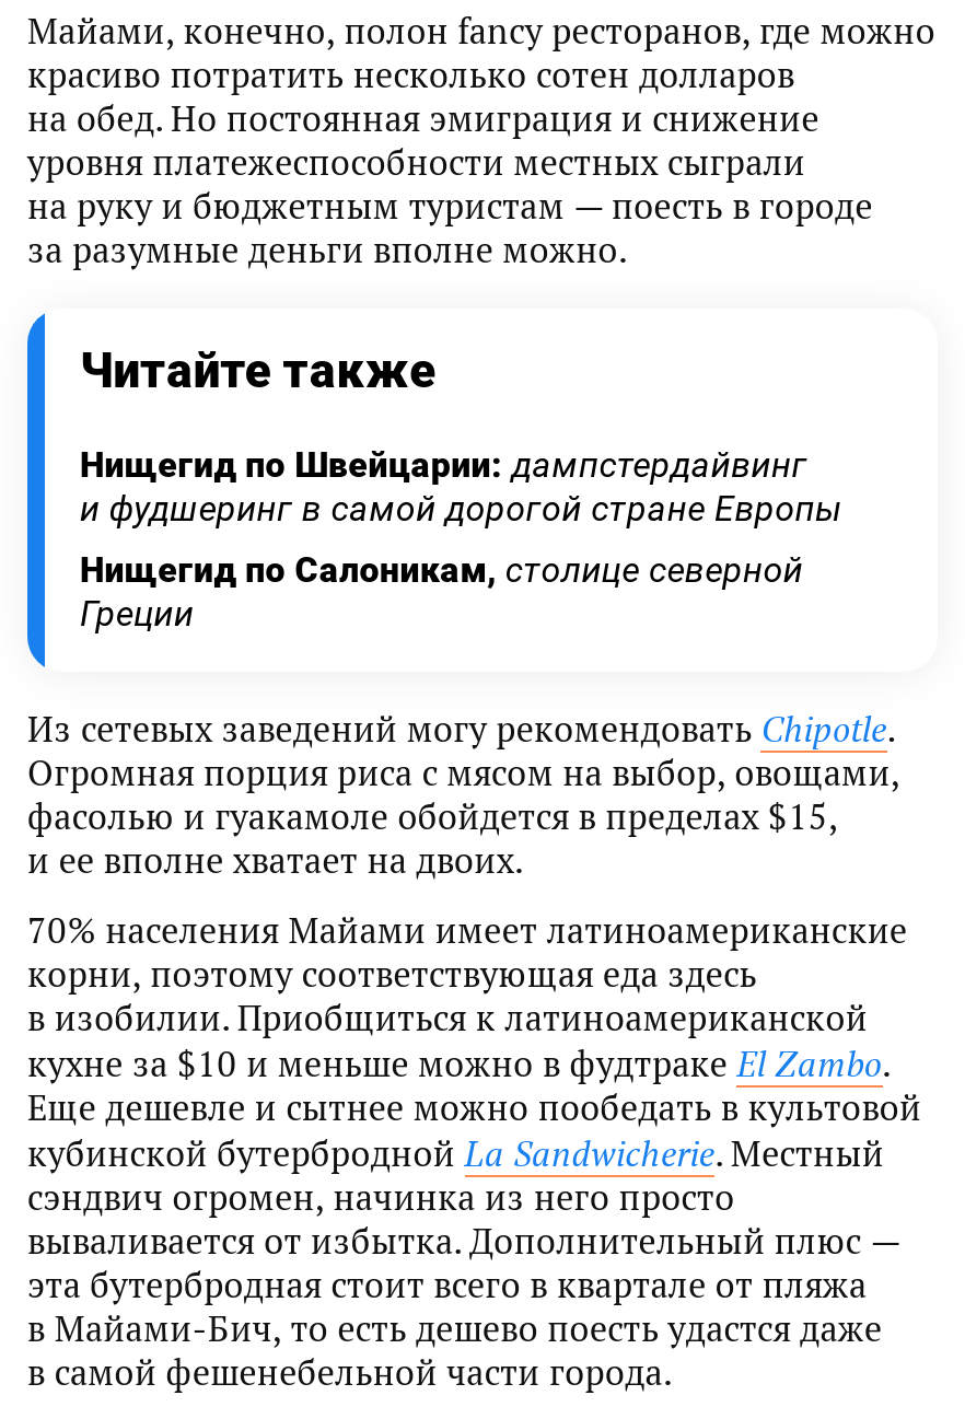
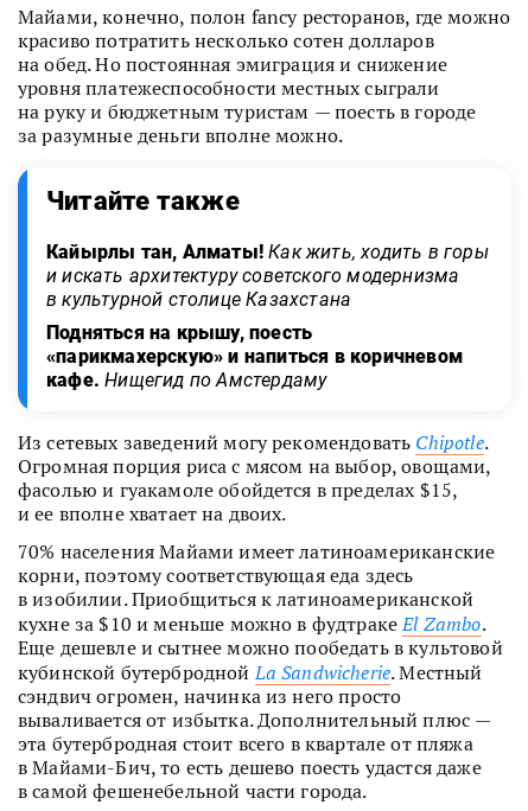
- Нищегид по Швейцарии: дампстердайвинг
- и фудшеринг в самой дорогой стране Европы
+ Кайырлы тан, Алматы! Как жить, ходить в горы
+ и искать архитектуру советского модернизма
+ в культурной столице Казахстана

- Нищегид по Салоникам, столице северной
- Греции
+ Подняться на крышу, поесть
+ «парикмахерскую» и напиться в коричневом
+ кафе. Нищегид по Амстердаму
